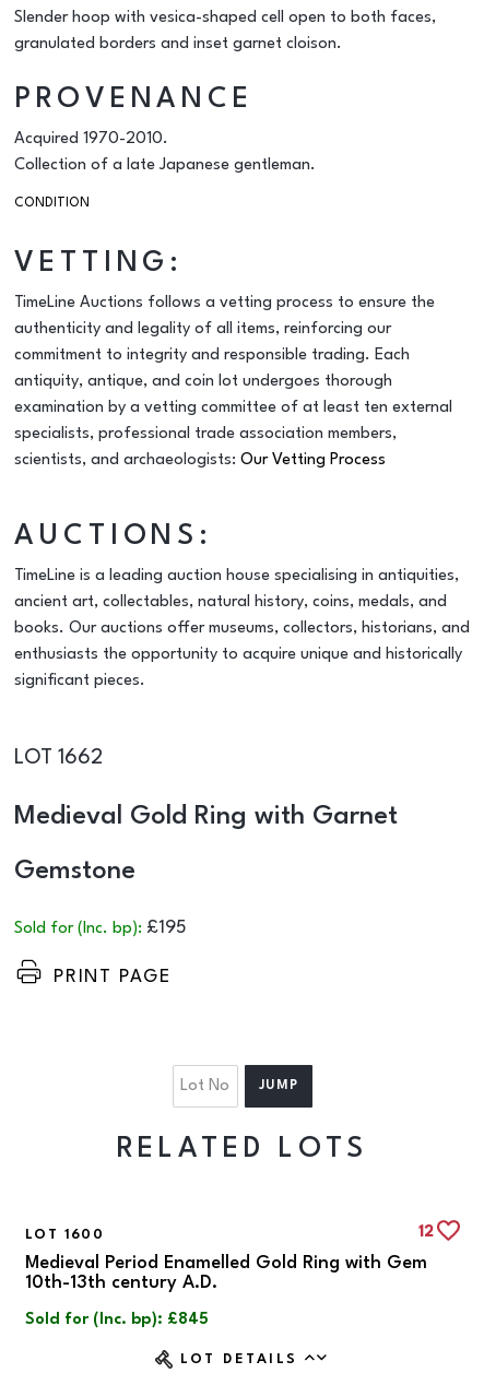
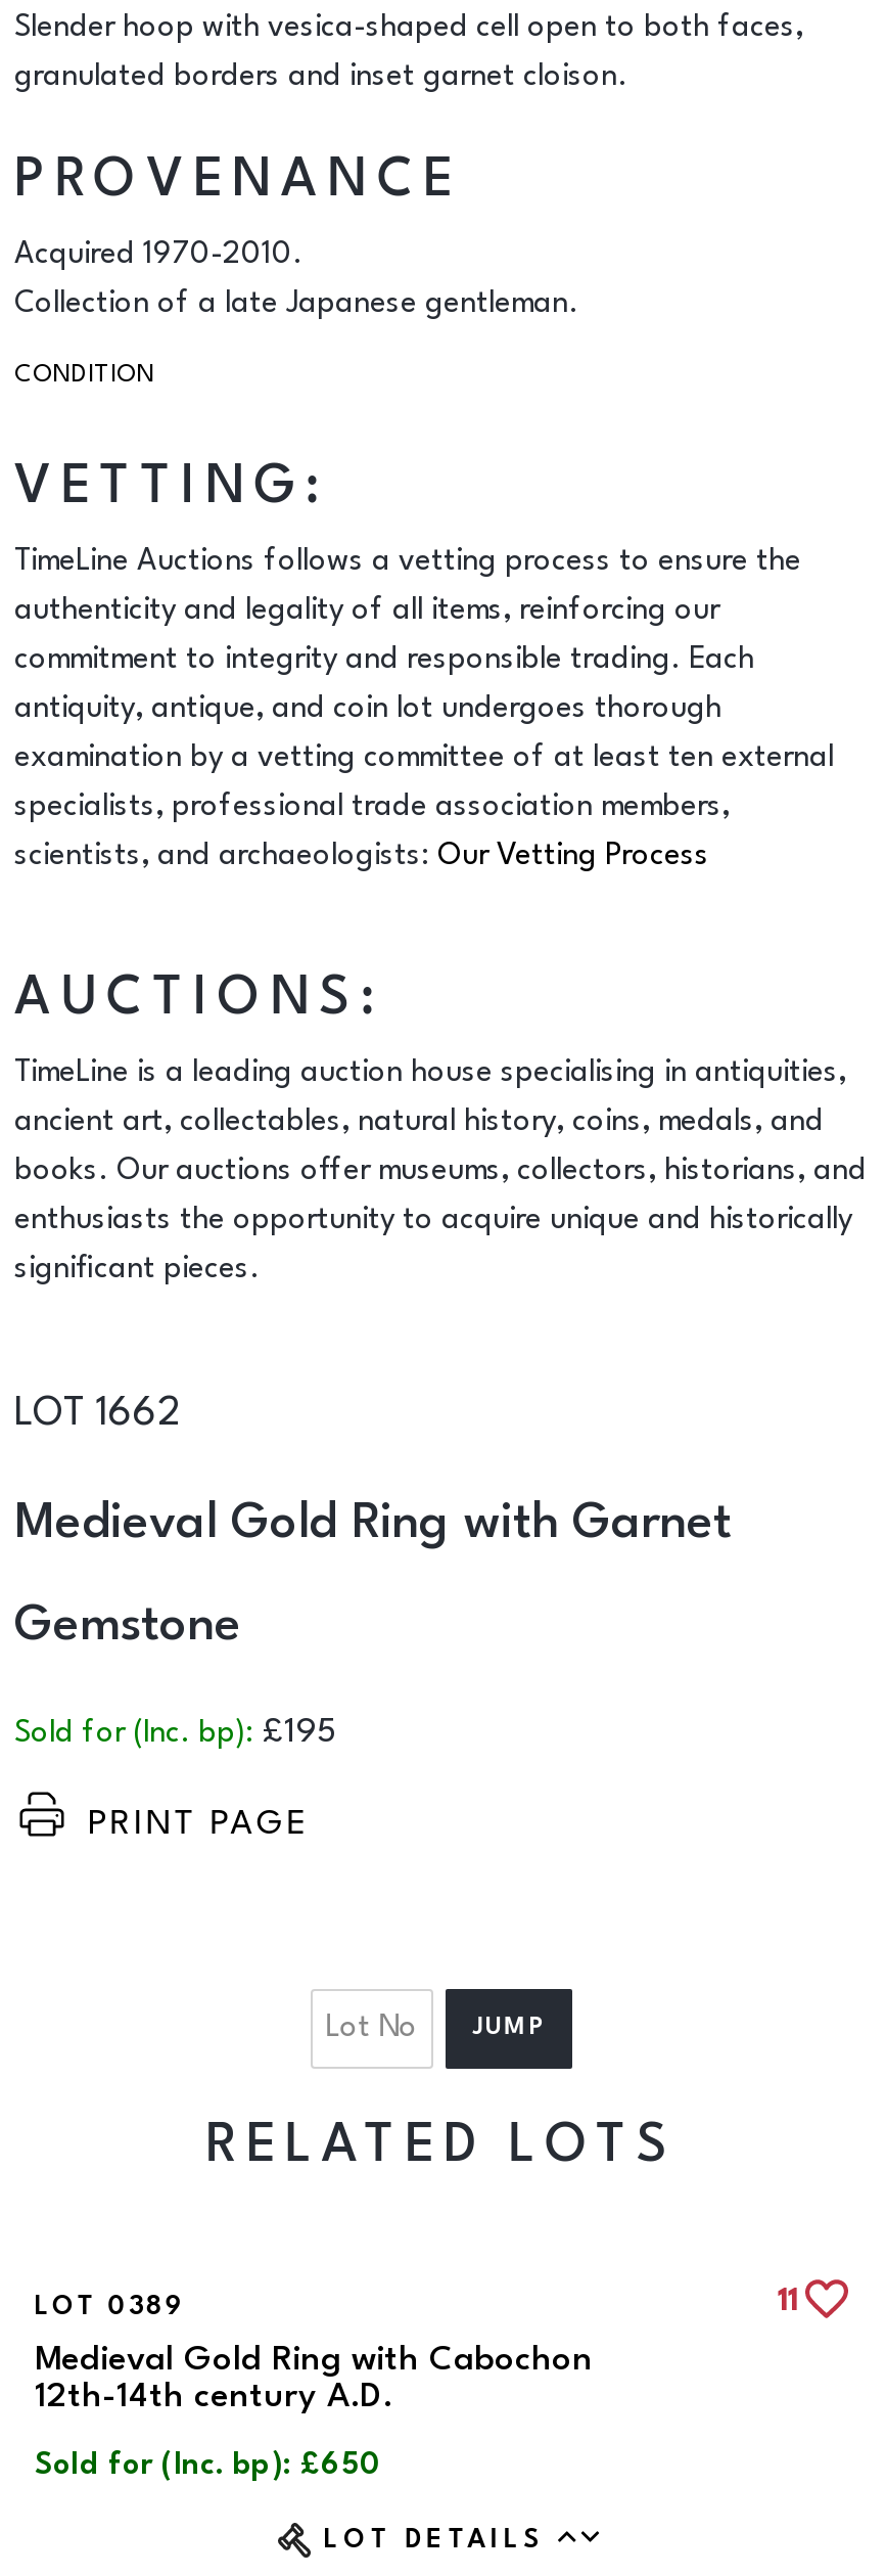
- LOT 1600
- 12
+ LOT 0389
+ 11

- Medieval Period Enamelled Gold Ring with Gem
- 10th-13th century A.D.
+ Medieval Gold Ring with Cabochon
+ 12th-14th century A.D.

- Sold for (Inc. bp): £845
+ Sold for (Inc. bp): £650
